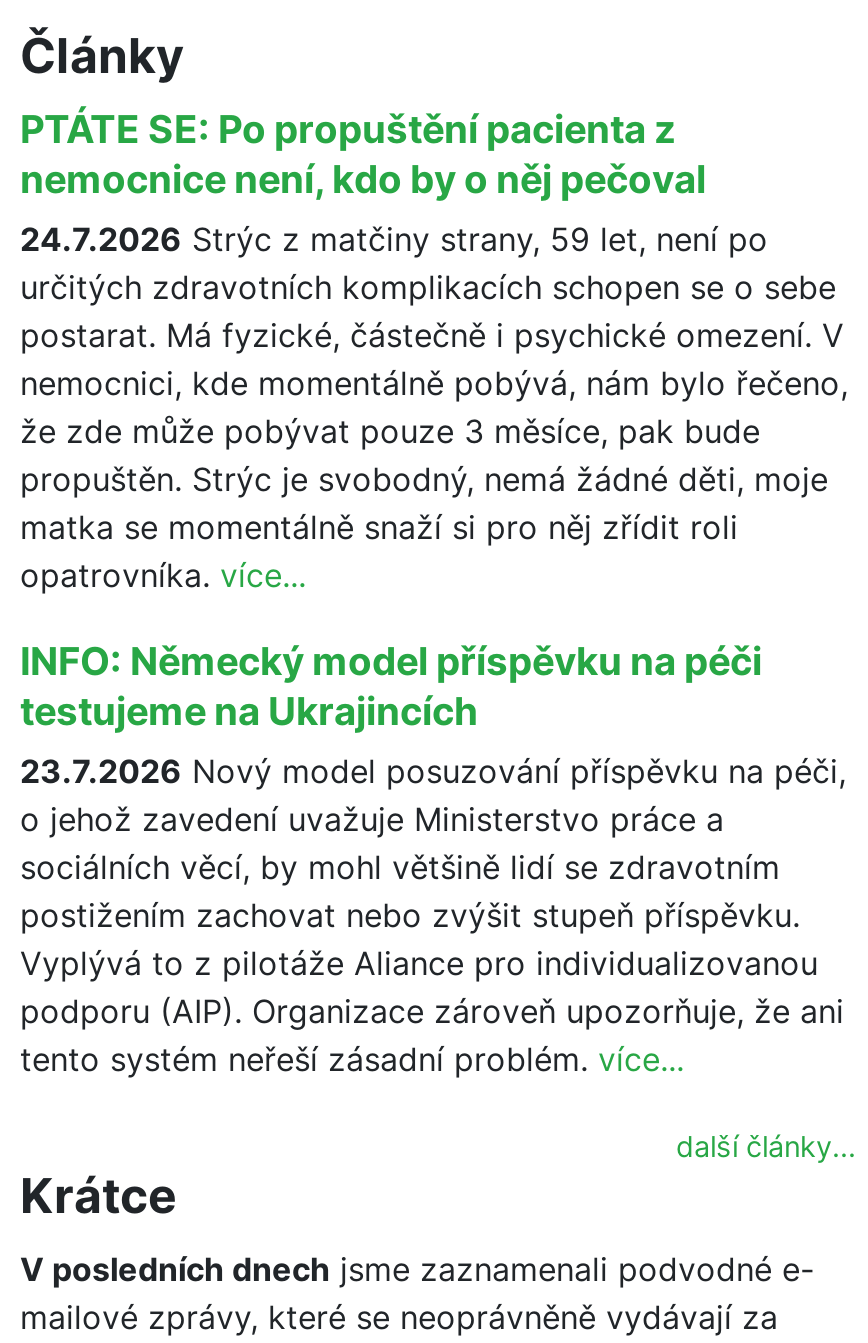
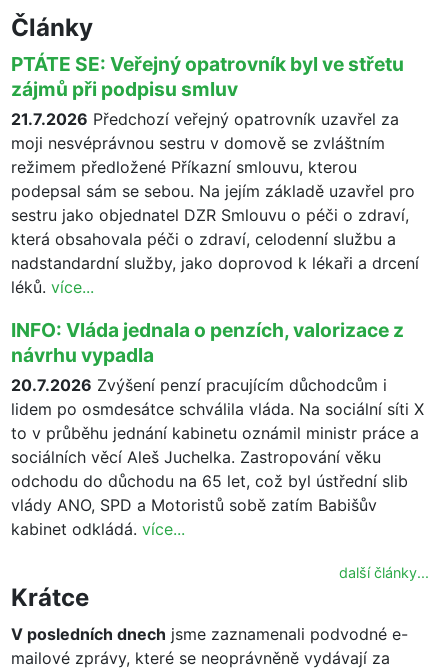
- PTÁTE SE: Po propuštění pacienta z
- nemocnice není, kdo by o něj pečoval
- 24.7.2026 Strýc z matčiny strany, 59 let, není po
- určitých zdravotních komplikacích schopen se o sebe
- postarat. Má fyzické, částečně i psychické omezení. V
- nemocnici, kde momentálně pobývá, nám bylo řečeno,
- že zde může pobývat pouze 3 měsíce, pak bude
- propuštěn. Strýc je svobodný, nemá žádné děti, moje
- matka se momentálně snaží si pro něj zřídit roli
- opatrovníka. více...
+ PTÁTE SE: Veřejný opatrovník byl ve střetu
+ zájmů při podpisu smluv
+ 21.7.2026 Předchozí veřejný opatrovník uzavřel za
+ moji nesvéprávnou sestru v domově se zvláštním
+ režimem předložené Příkazní smlouvu, kterou
+ podepsal sám se sebou. Na jejím základě uzavřel pro
+ sestru jako objednatel DZR Smlouvu o péči o zdraví,
+ která obsahovala péči o zdraví, celodenní službu a
+ nadstandardní služby, jako doprovod k lékaři a drcení
+ léků. více...

- INFO: Německý model příspěvku na péči
- testujeme na Ukrajincích
- 23.7.2026 Nový model posuzování příspěvku na péči,
- o jehož zavedení uvažuje Ministerstvo práce a
- sociálních věcí, by mohl většině lidí se zdravotním
- postižením zachovat nebo zvýšit stupeň příspěvku.
- Vyplývá to z pilotáže Aliance pro individualizovanou
- podporu (AIP). Organizace zároveň upozorňuje, že ani
- tento systém neřeší zásadní problém. více...
+ INFO: Vláda jednala o penzích, valorizace z
+ návrhu vypadla
+ 20.7.2026 Zvýšení penzí pracujícím důchodcům i
+ lidem po osmdesátce schválila vláda. Na sociální síti X
+ to v průběhu jednání kabinetu oznámil ministr práce a
+ sociálních věcí Aleš Juchelka. Zastropování věku
+ odchodu do důchodu na 65 let, což byl ústřední slib
+ vlády ANO, SPD a Motoristů sobě zatím Babišův
+ kabinet odkládá. více...
